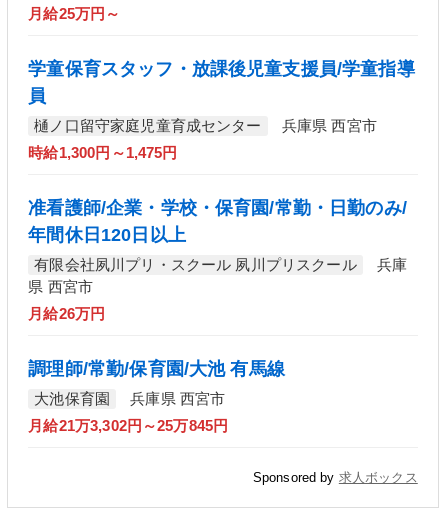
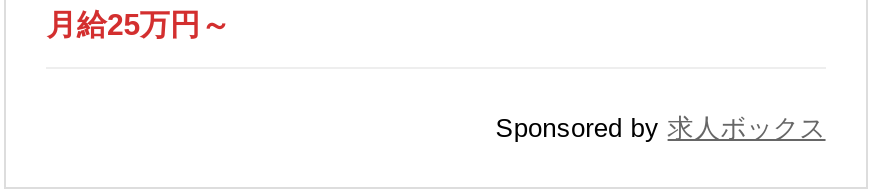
- 学童保育スタッフ・放課後児童支援員/学童指導
- 員
- 樋ノ口留守家庭児童育成センター
- 兵庫県 西宮市
- 時給1,300円～1,475円
- 准看護師/企業・学校・保育園/常勤・日勤のみ/
- 年間休日120日以上
- 有限会社夙川プリ・スクール 夙川プリスクール
- 兵庫
- 県 西宮市
- 月給26万円
- 調理師/常勤/保育園/大池 有馬線
- 大池保育園
- 兵庫県 西宮市
- 月給21万3,302円～25万845円
